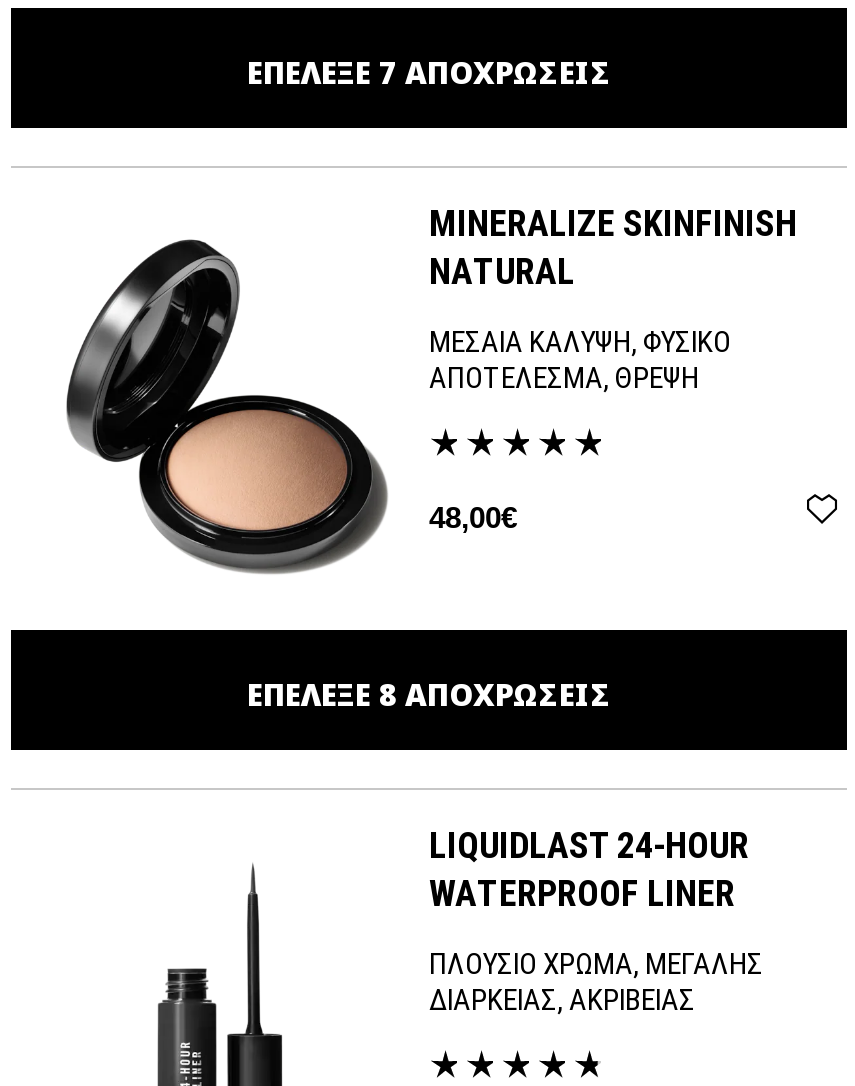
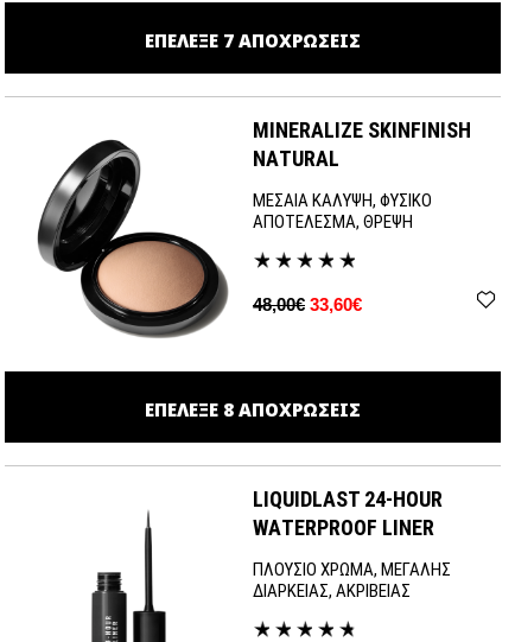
- 48,00€
+ 48,00€ 33,60€
